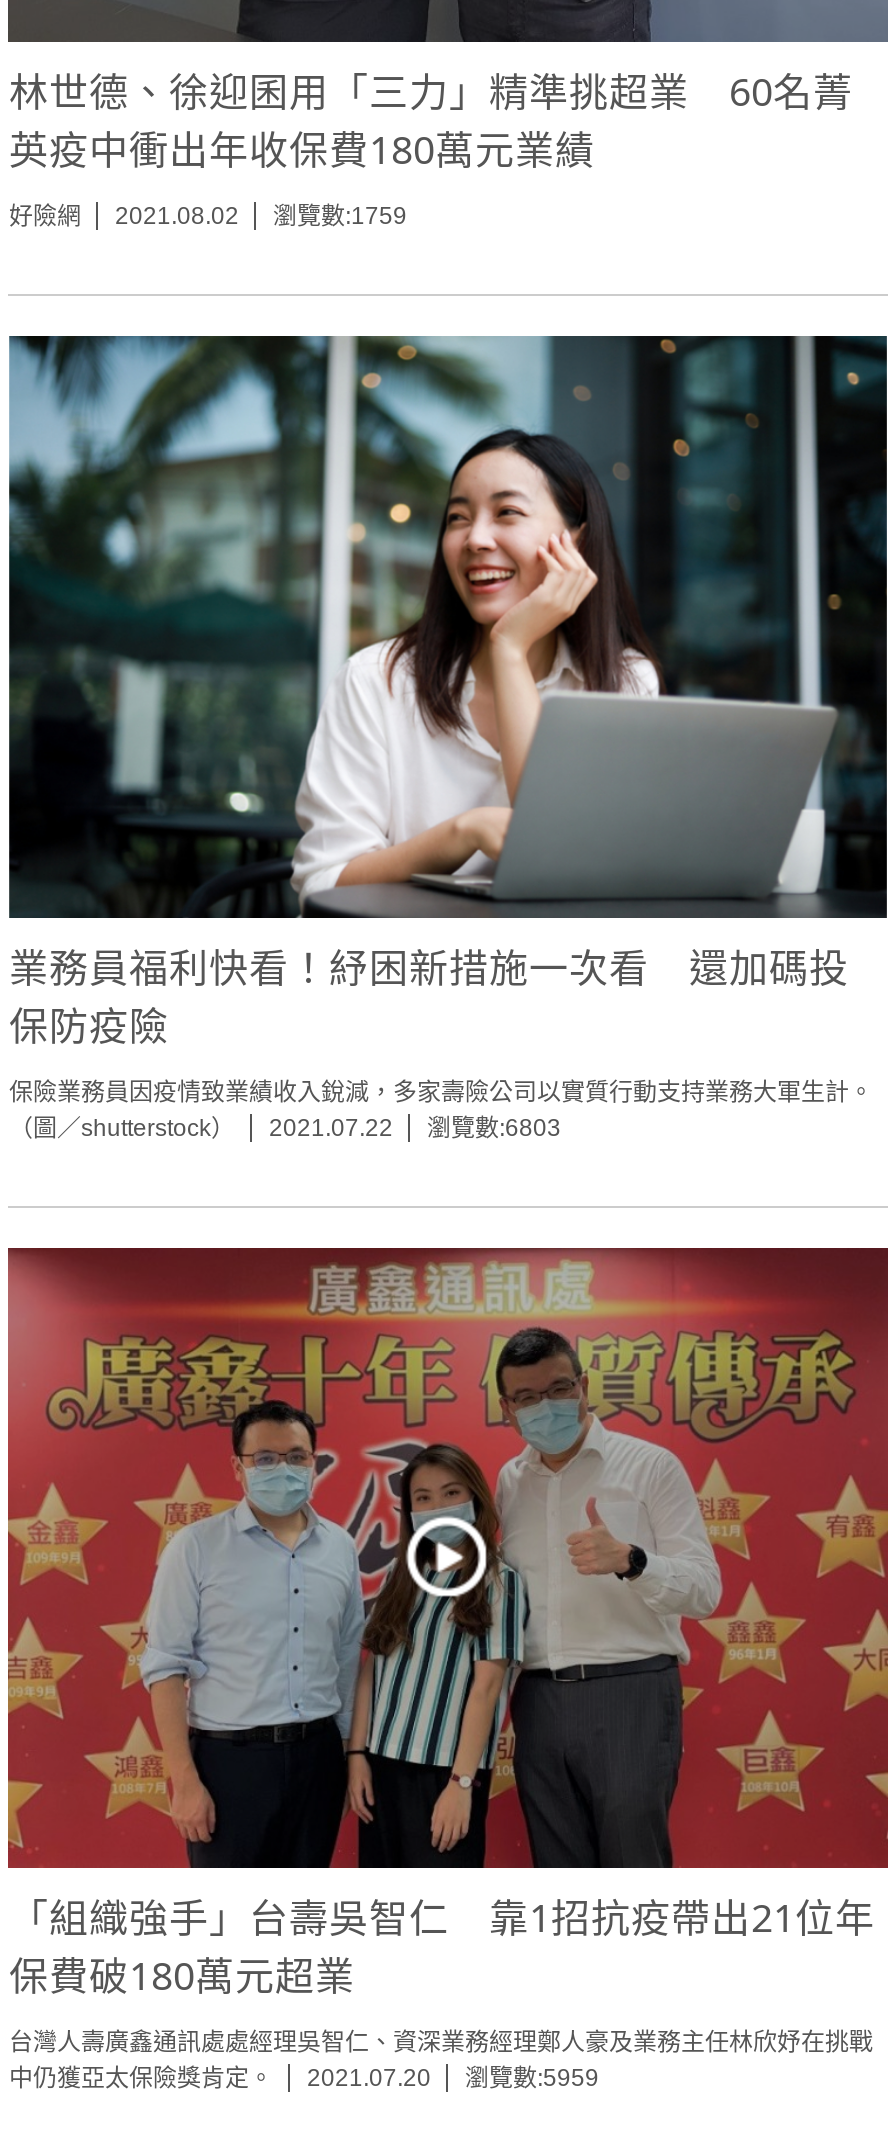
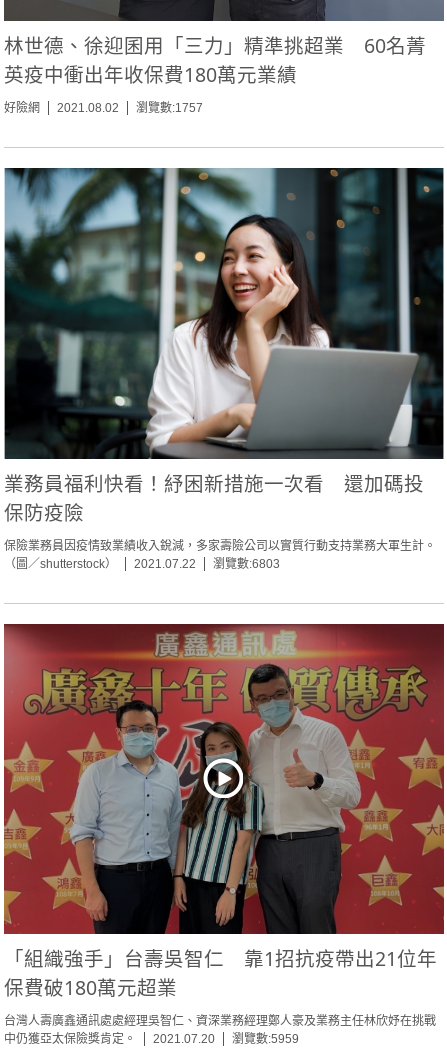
- 好險網 2021.08.02 瀏覽數:1759
+ 好險網 2021.08.02 瀏覽數:1757
